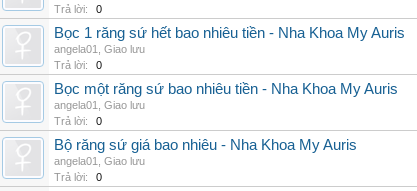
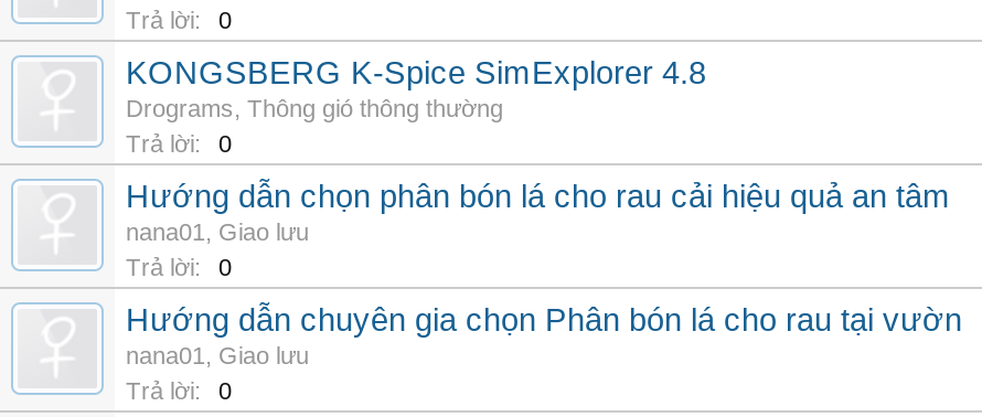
- Bọc 1 răng sứ hết bao nhiêu tiền - Nha Khoa My Auris
- angela01, Giao lưu
+ KONGSBERG K-Spice SimExplorer 4.8
+ Drograms, Thông gió thông thường

- Bọc một răng sứ bao nhiêu tiền - Nha Khoa My Auris
- angela01, Giao lưu
+ Hướng dẫn chọn phân bón lá cho rau cải hiệu quả an tâm
+ nana01, Giao lưu

- Bộ răng sứ giá bao nhiêu - Nha Khoa My Auris
- angela01, Giao lưu
+ Hướng dẫn chuyên gia chọn Phân bón lá cho rau tại vườn
+ nana01, Giao lưu
